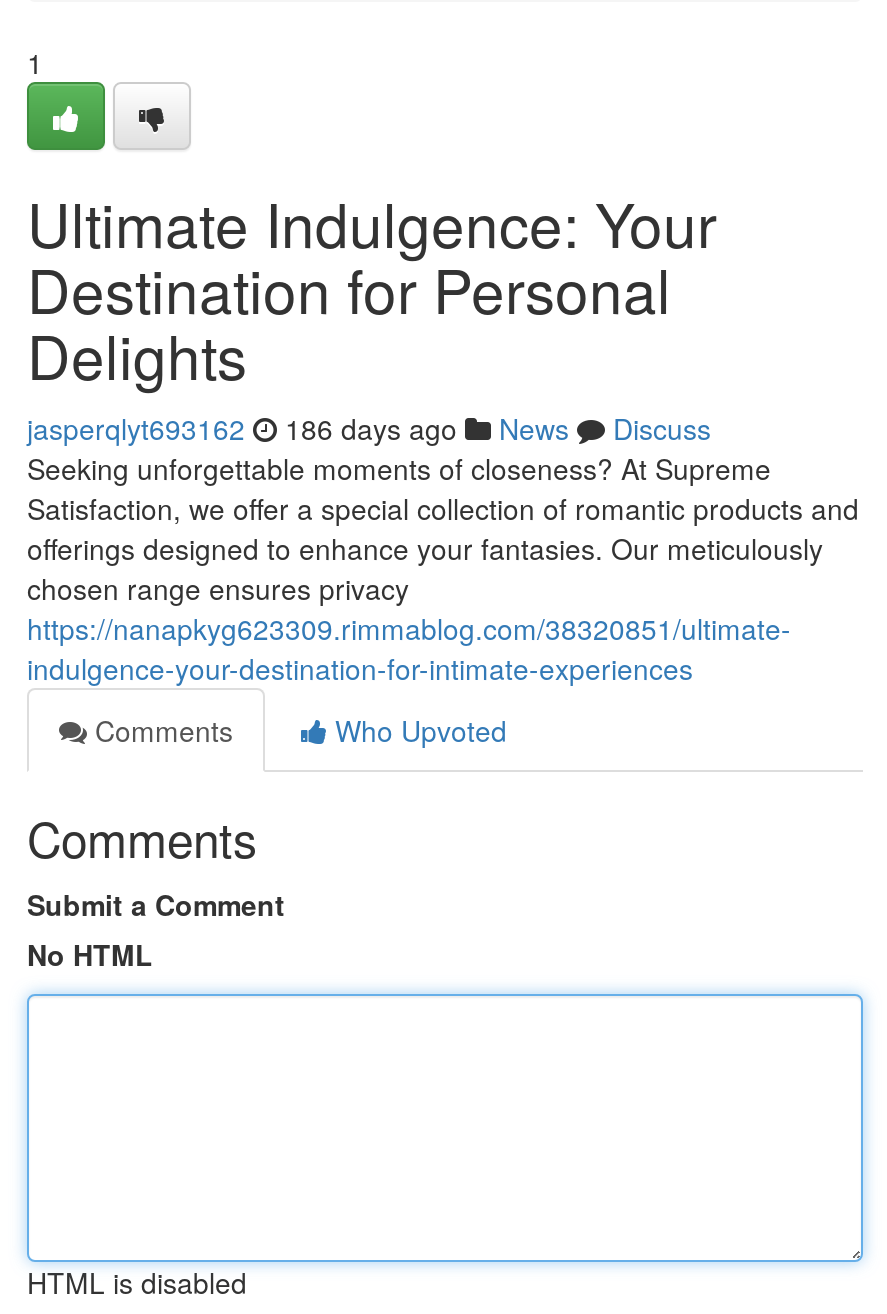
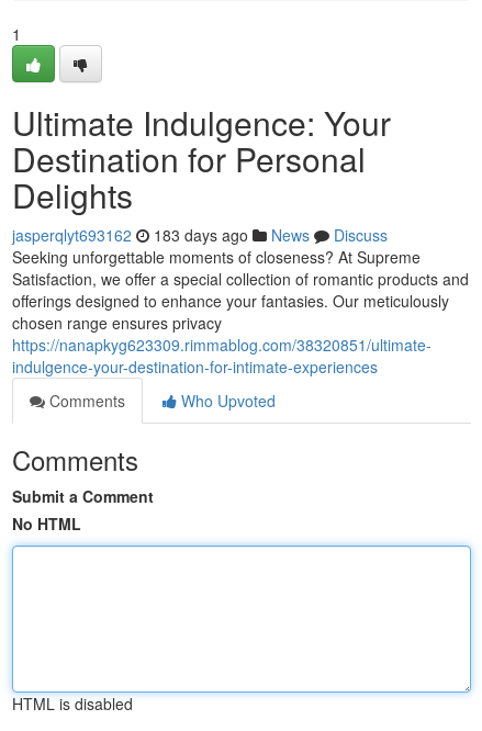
- jasperqlyt693162 186 days ago News Discuss
+ jasperqlyt693162 183 days ago News Discuss
